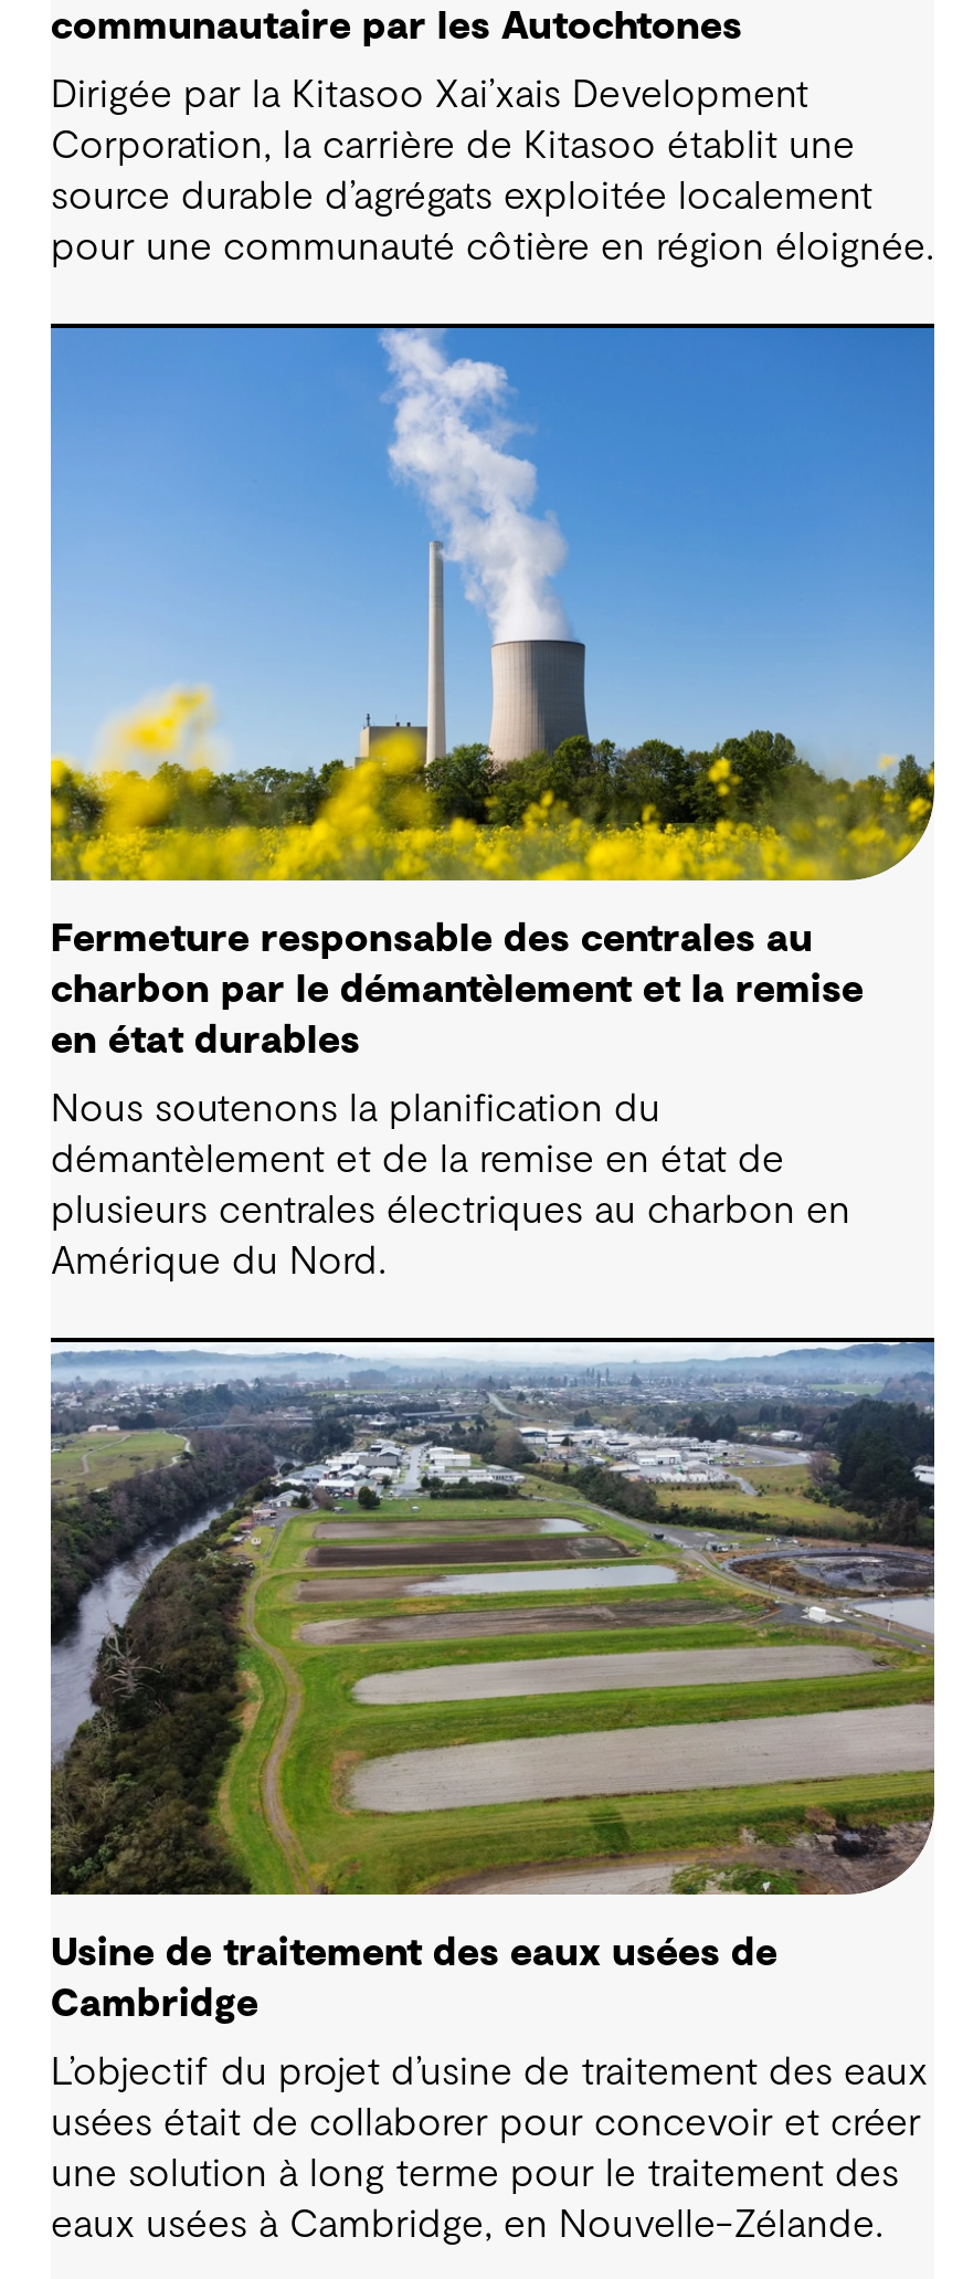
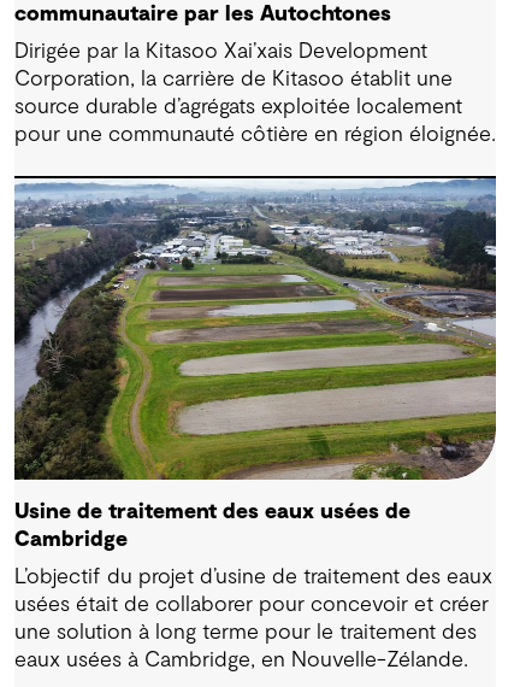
- [image]
- Fermeture responsable des centrales au
- charbon par le démantèlement et la remise
- en état durables
- Nous soutenons la planification du
- démantèlement et de la remise en état de
- plusieurs centrales électriques au charbon en
- Amérique du Nord.
